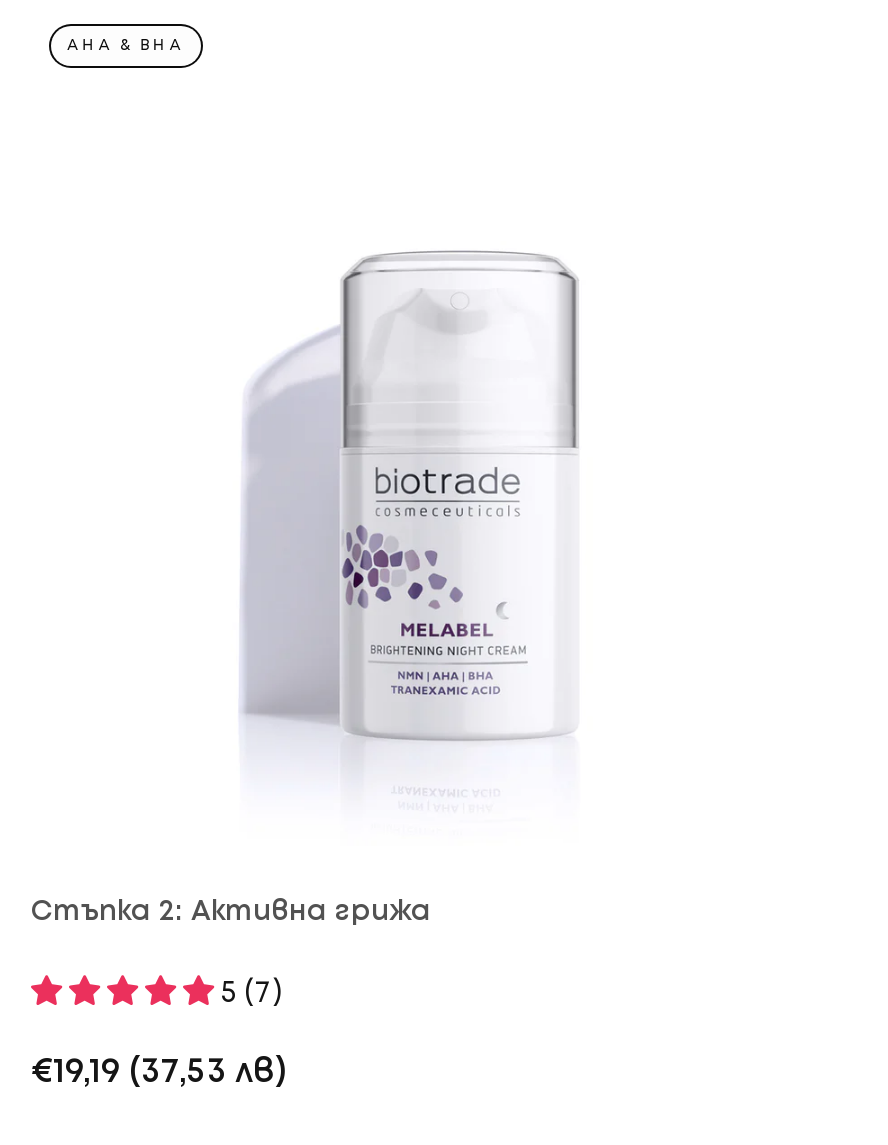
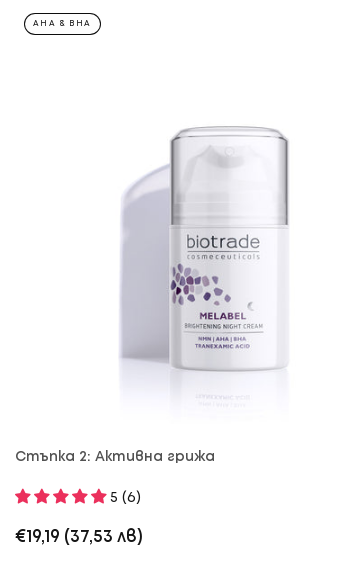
- 5 (7)
+ 5 (6)
